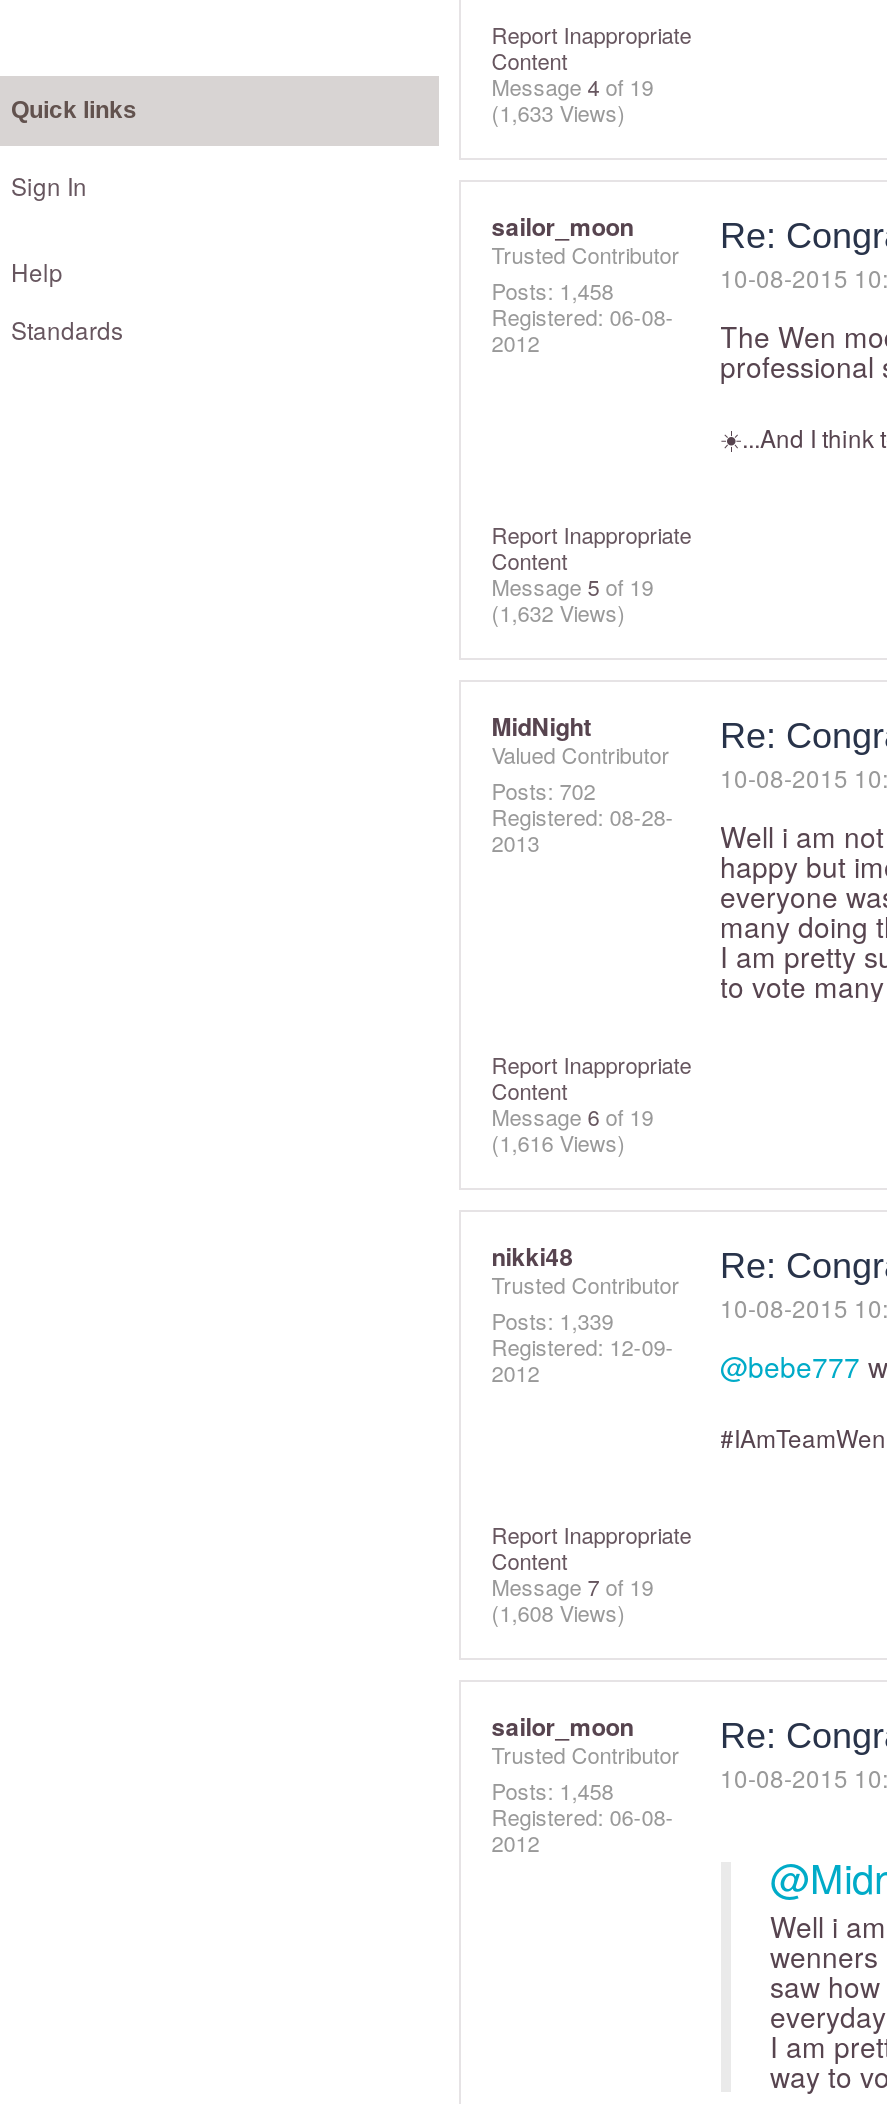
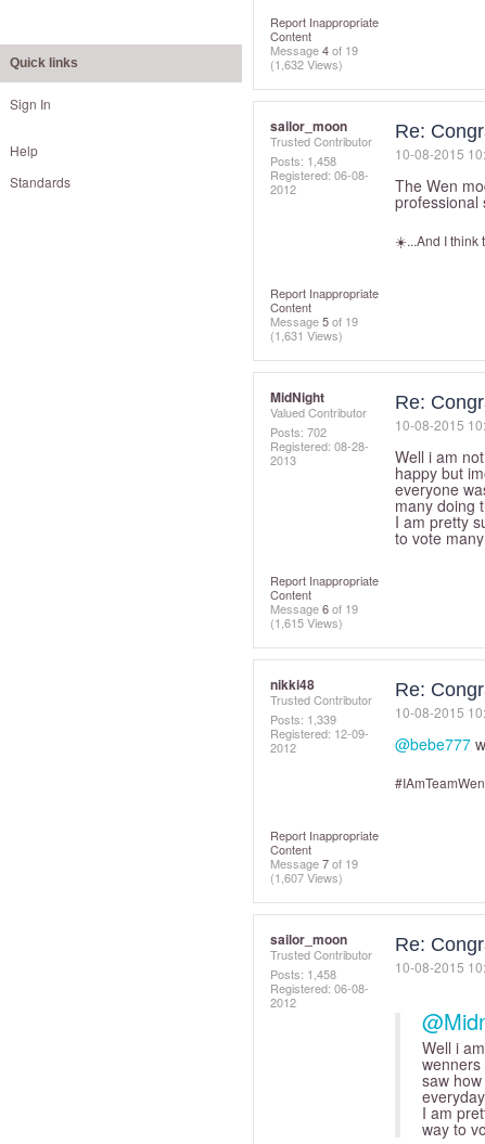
- (1,633 Views)
+ (1,632 Views)

- (1,632 Views)
+ (1,631 Views)

- (1,616 Views)
+ (1,615 Views)

- (1,608 Views)
+ (1,607 Views)
